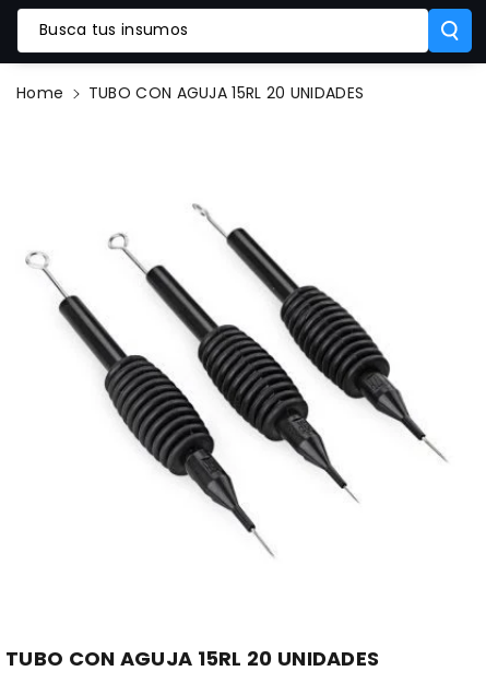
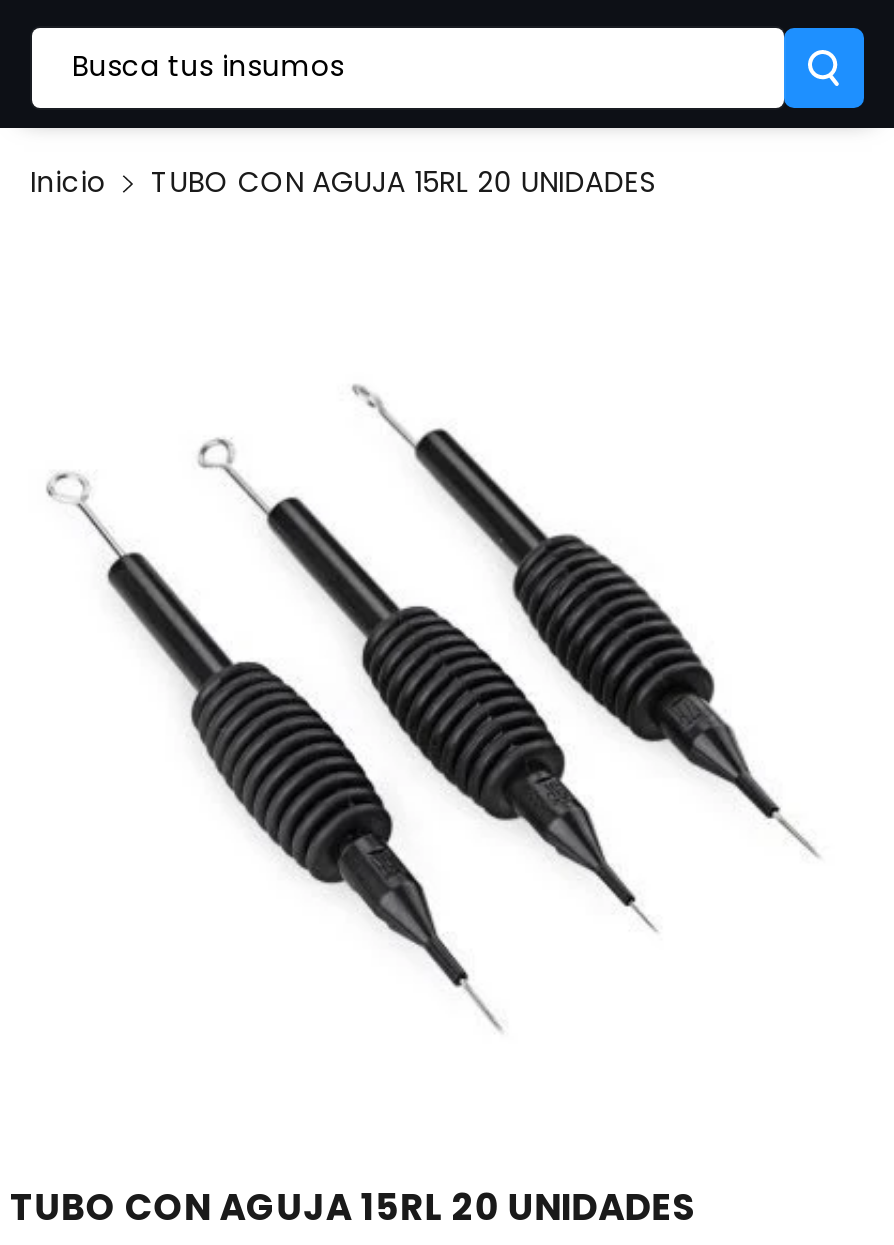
- Home
+ Inicio
